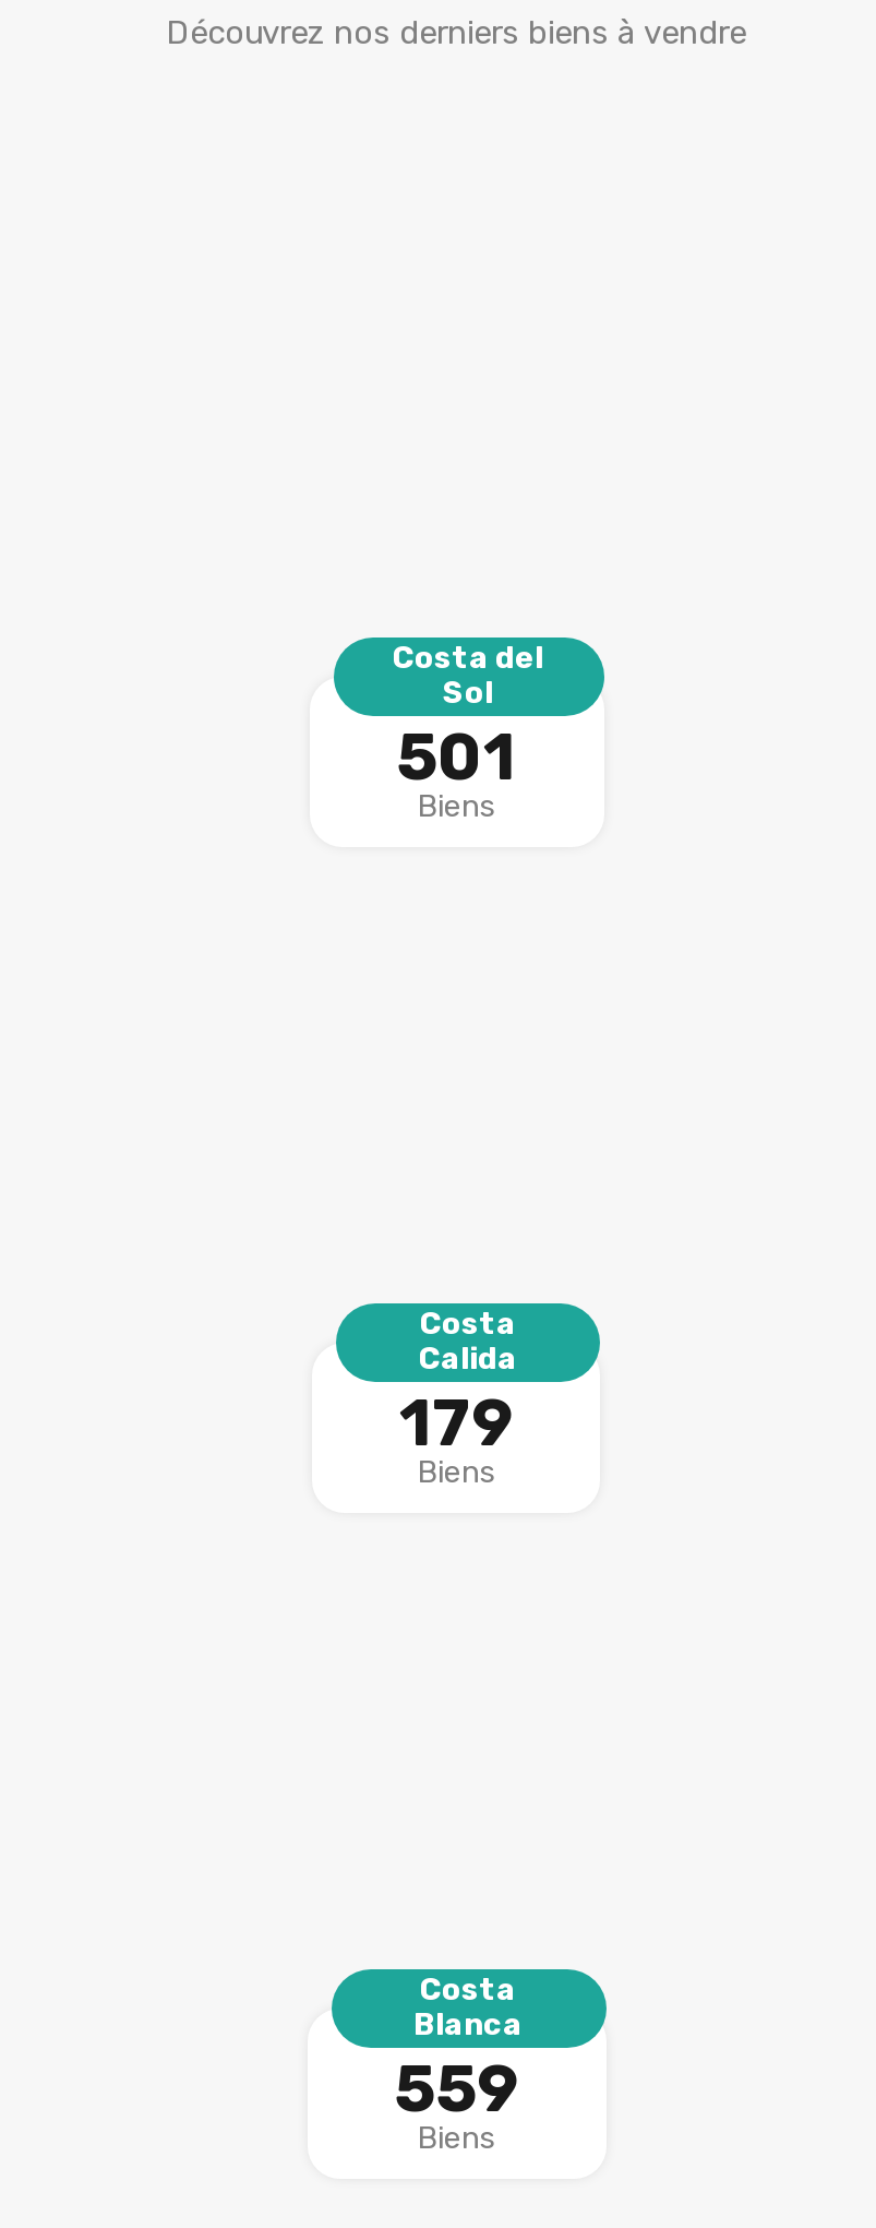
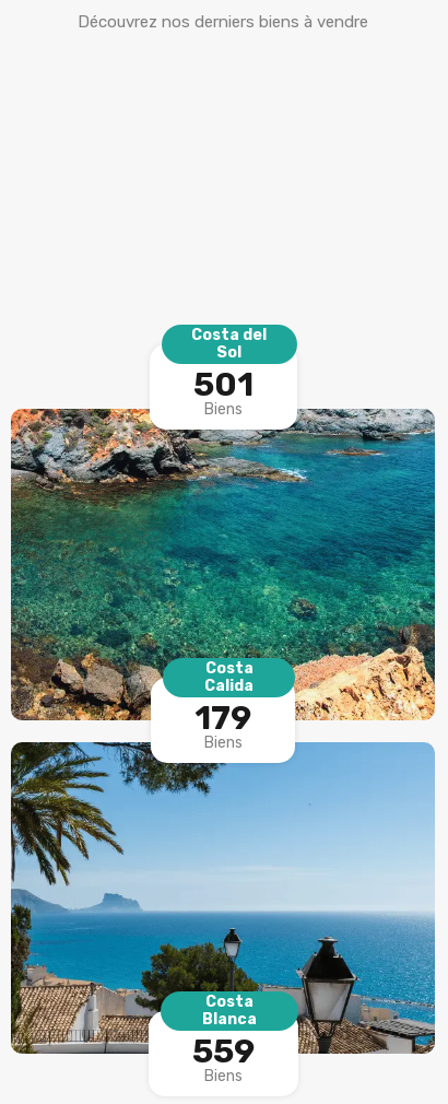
+ [image]

+ [image]
